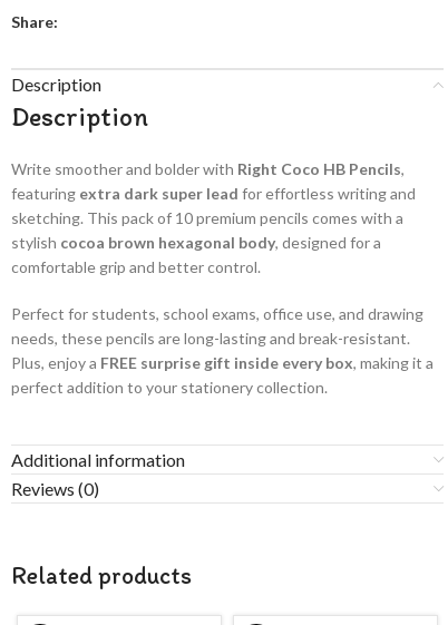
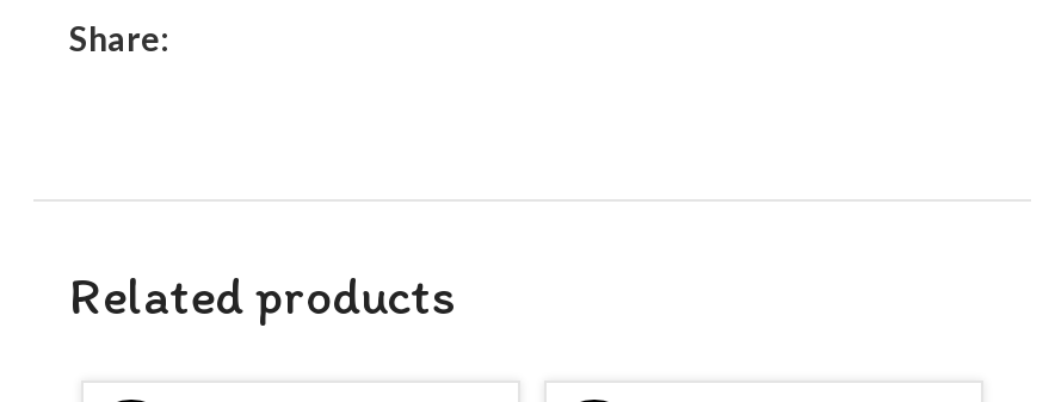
- Description
- Description
- Write smoother and bolder with Right Coco HB Pencils,
- featuring extra dark super lead for effortless writing and
- sketching. This pack of 10 premium pencils comes with a
- stylish cocoa brown hexagonal body, designed for a
- comfortable grip and better control.
- Perfect for students, school exams, office use, and drawing
- needs, these pencils are long-lasting and break-resistant.
- Plus, enjoy a FREE surprise gift inside every box, making it a
- perfect addition to your stationery collection.
- Additional information
- Reviews (0)
